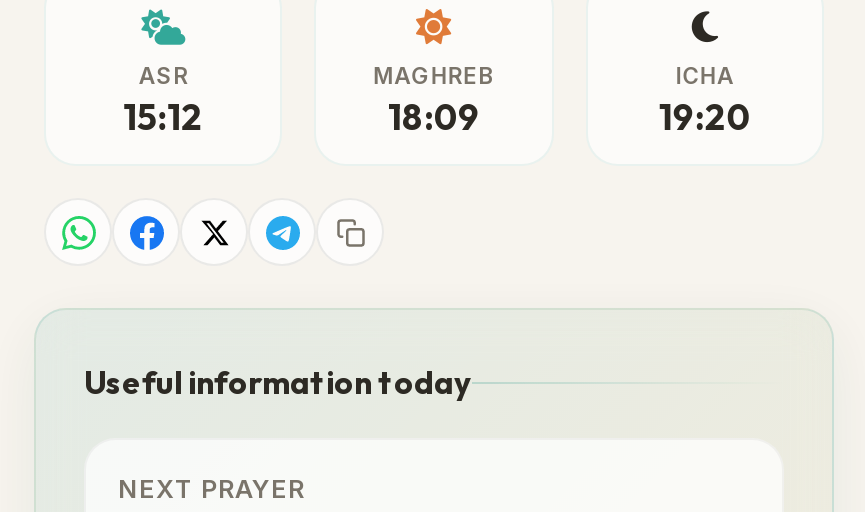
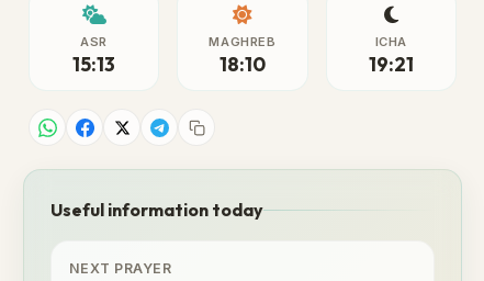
- 15:12
+ 15:13

- 18:09
+ 18:10

- 19:20
+ 19:21
